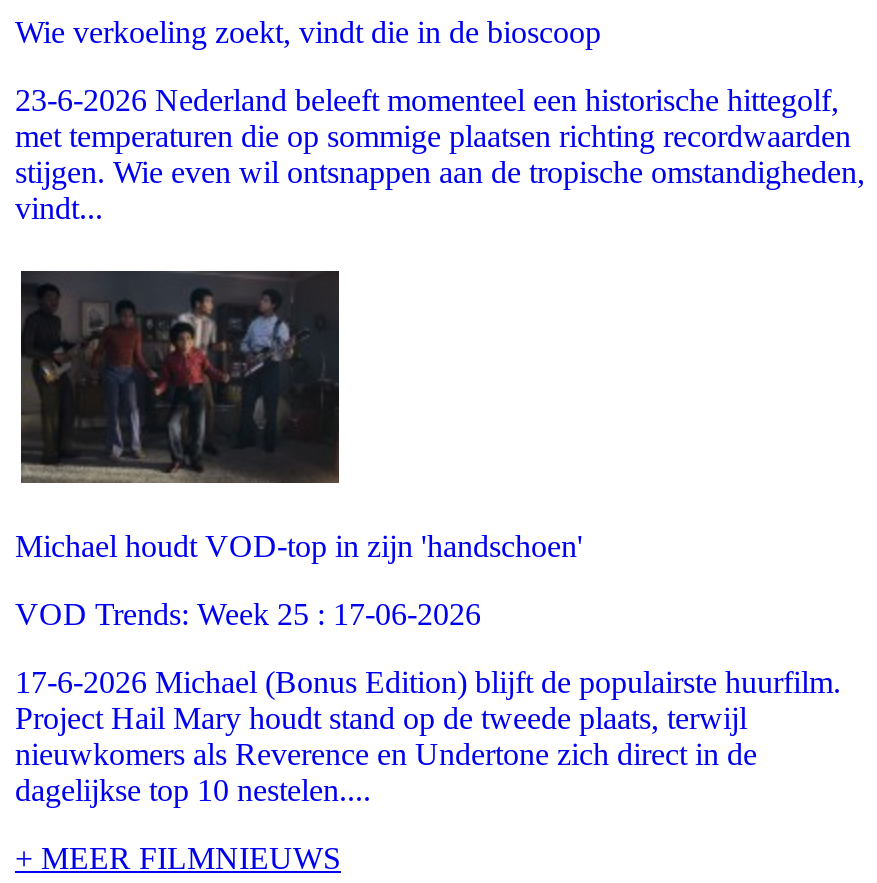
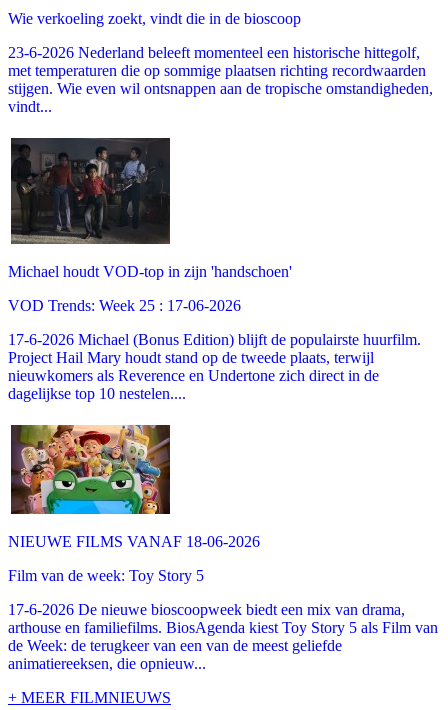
+ [image]
+ NIEUWE FILMS VANAF 18-06-2026
+ Film van de week: Toy Story 5
+ 17-6-2026 De nieuwe bioscoopweek biedt een mix van drama,
+ arthouse en familiefilms. BiosAgenda kiest Toy Story 5 als Film van
+ de Week: de terugkeer van een van de meest geliefde
+ animatiereeksen, die opnieuw...
